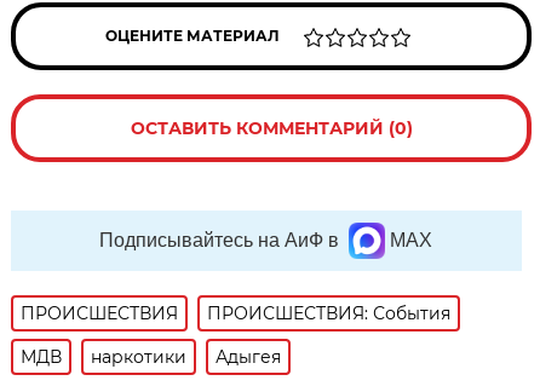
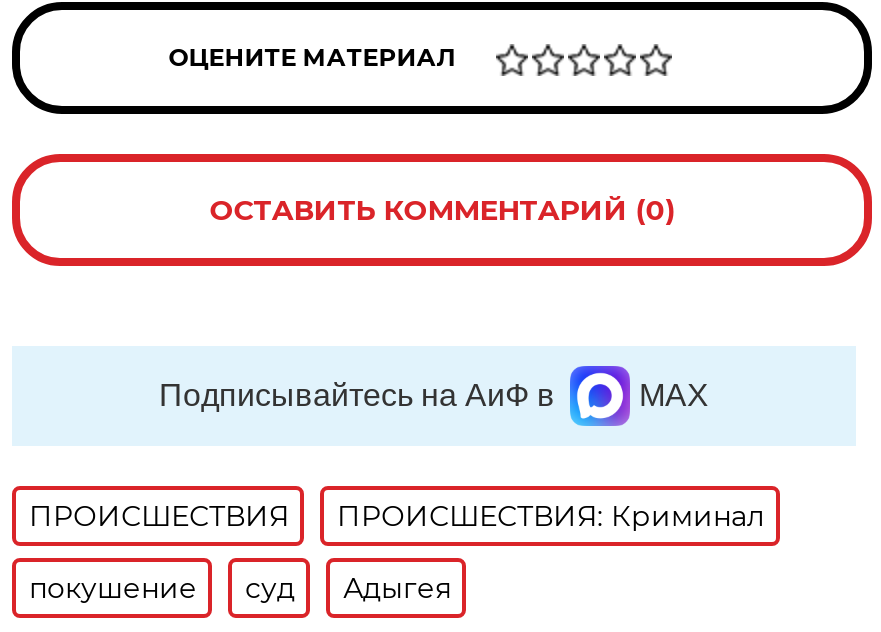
- ПРОИСШЕСТВИЯ: События
+ ПРОИСШЕСТВИЯ: Криминал

- МДВ
- наркотики
+ покушение
+ суд
